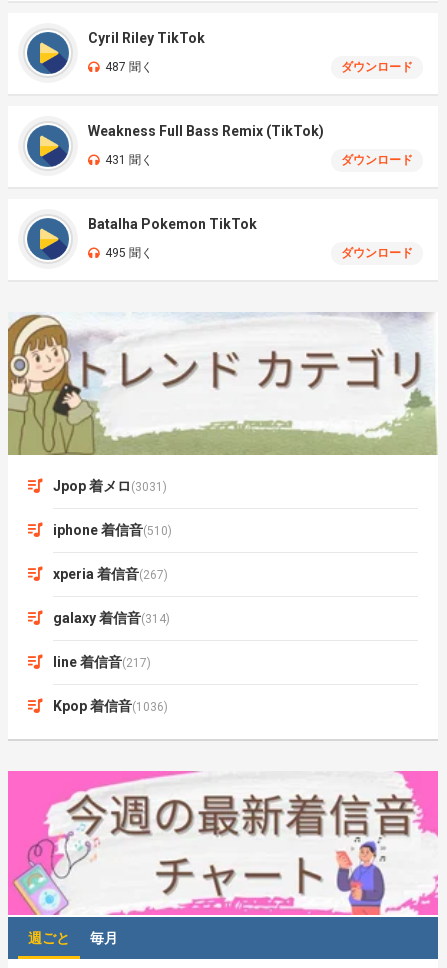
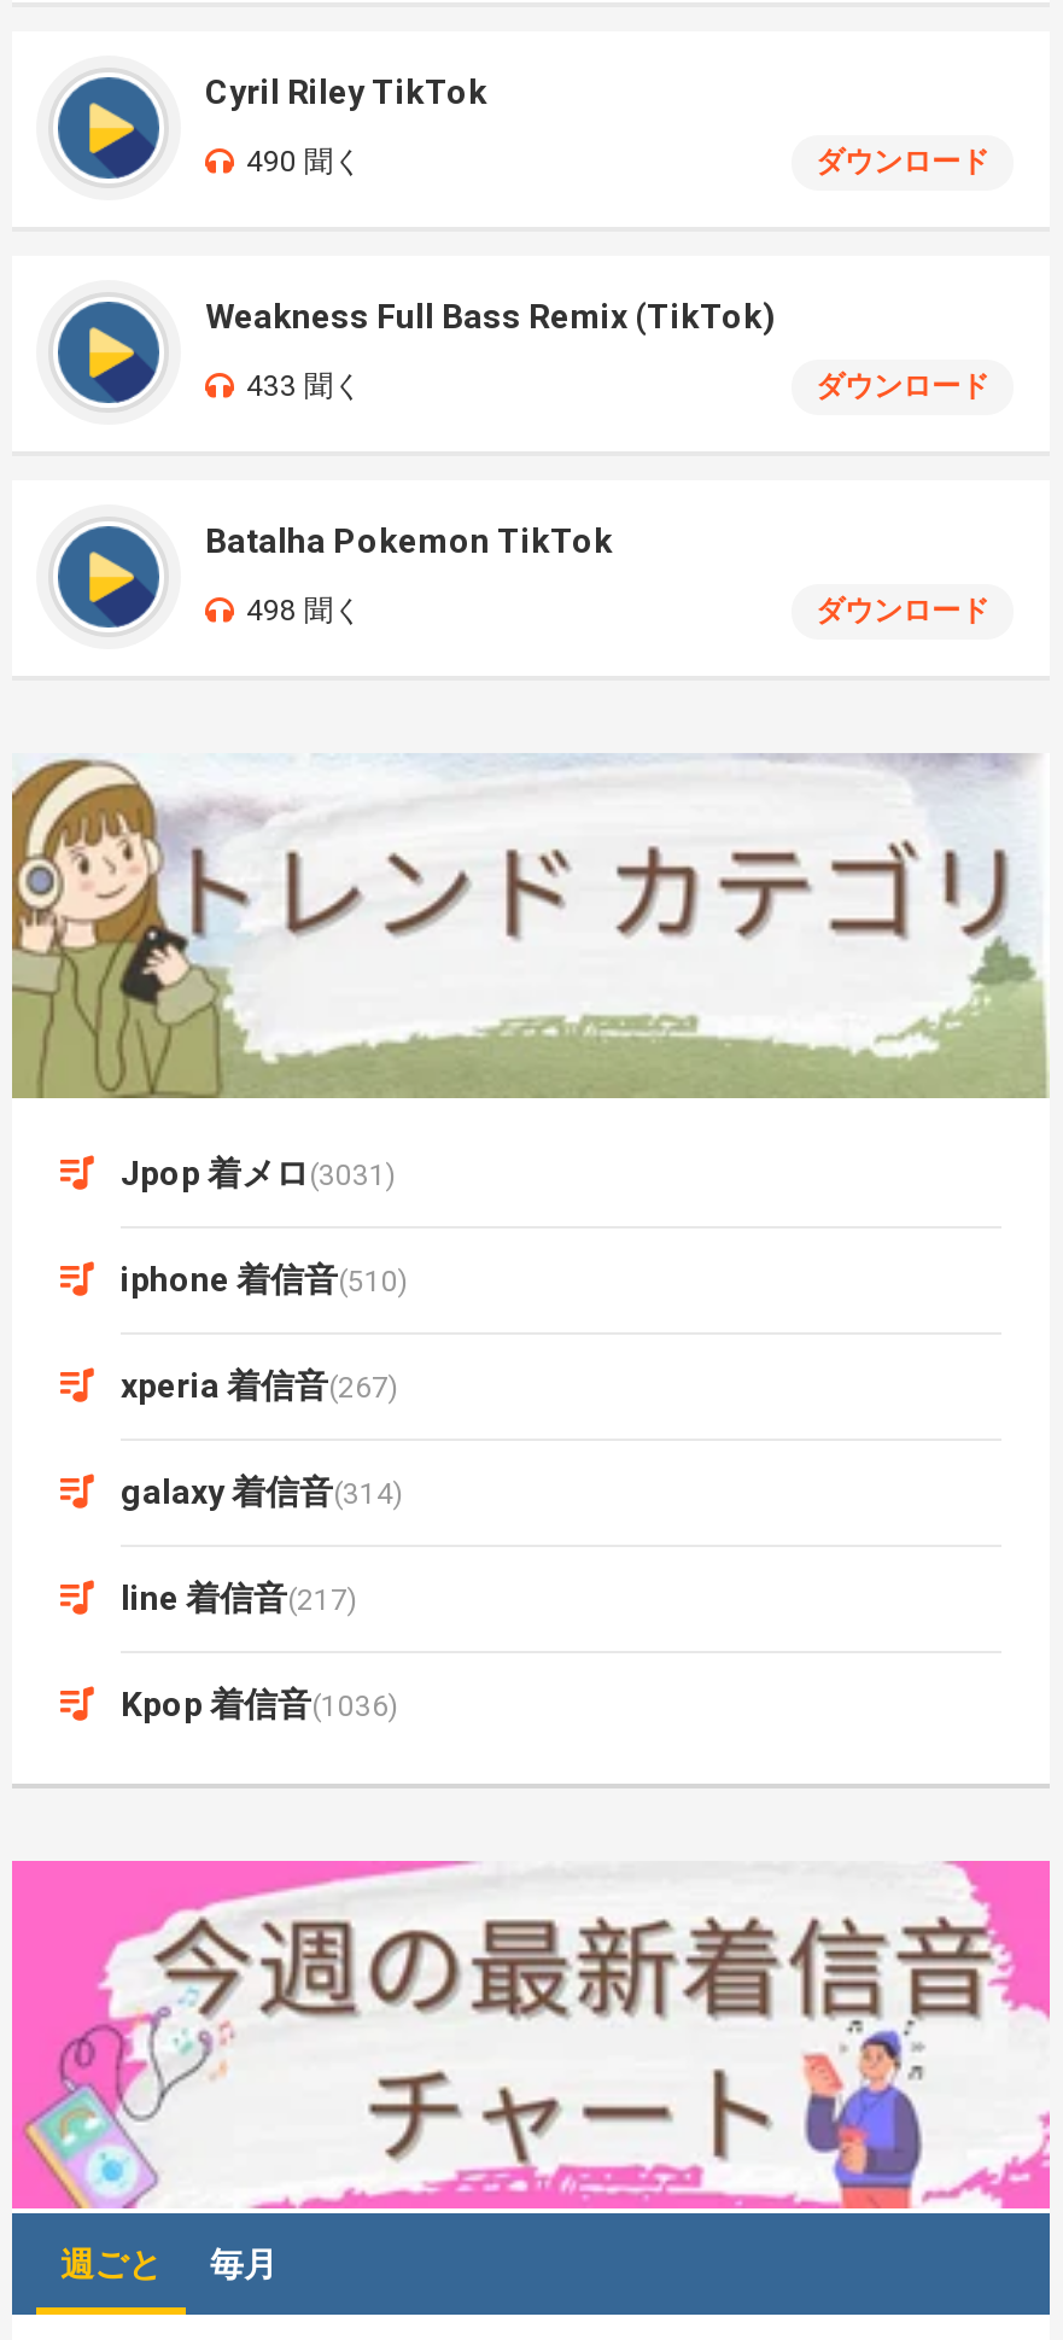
- 487 聞く
+ 490 聞く

- 431 聞く
+ 433 聞く

- 495 聞く
+ 498 聞く
